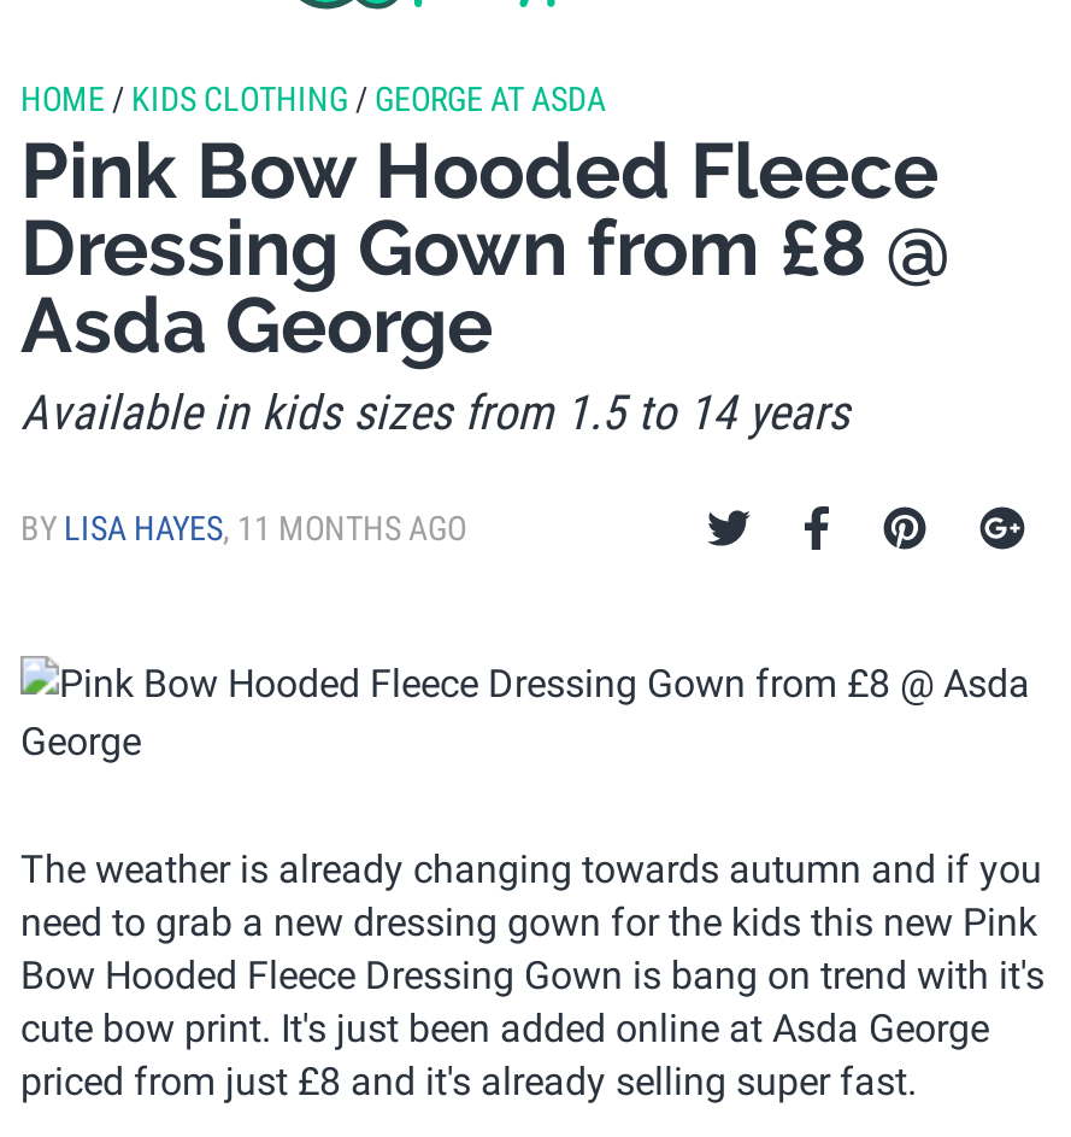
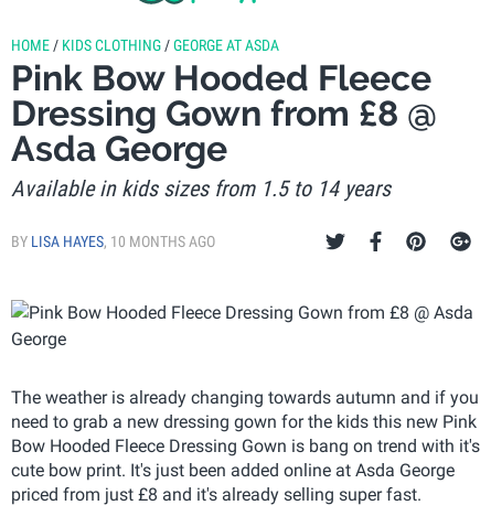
- BY LISA HAYES, 11 MONTHS AGO
+ BY LISA HAYES, 10 MONTHS AGO
